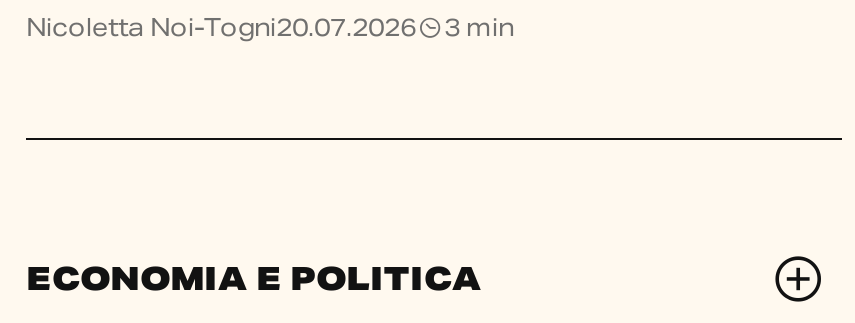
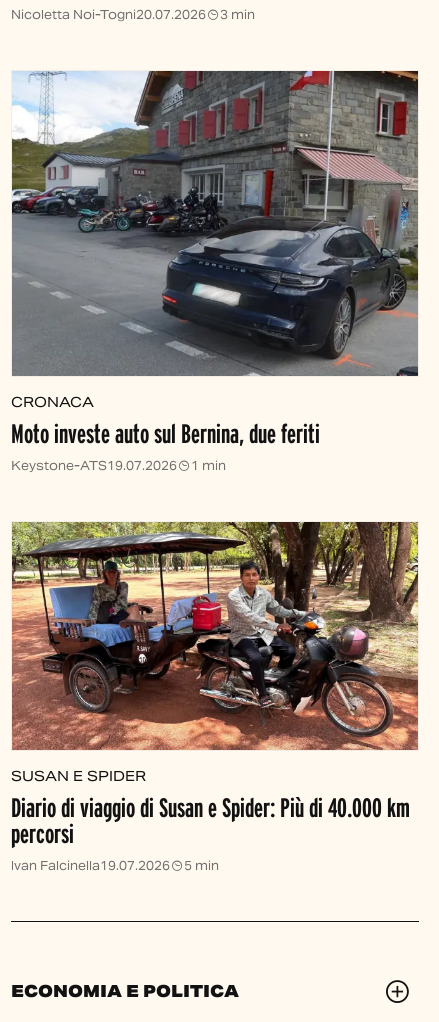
+ [image]
+ CRONACA
+ Moto investe auto sul Bernina, due feriti
+ Keystone-ATS 19.07.2026
+ 1 min

+ [image]
+ SUSAN E SPIDER
+ Diario di viaggio di Susan e Spider: Più di 40.000 km
+ percorsi
+ Ivan Falcinella 19.07.2026
+ 5 min
